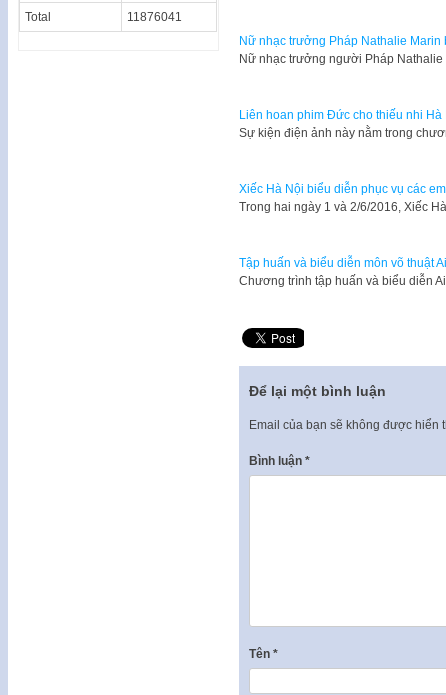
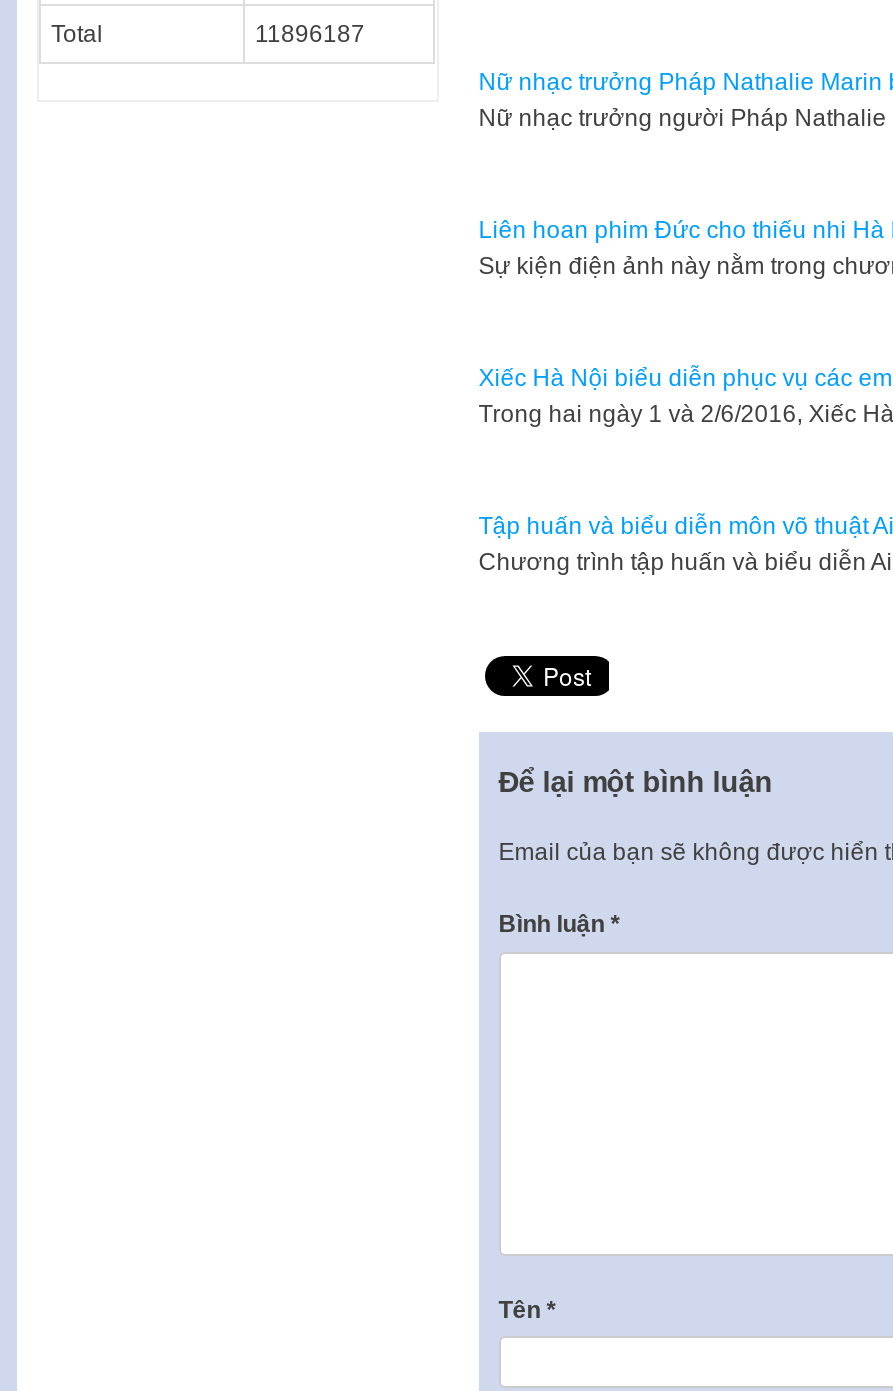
- 11876041
+ 11896187
